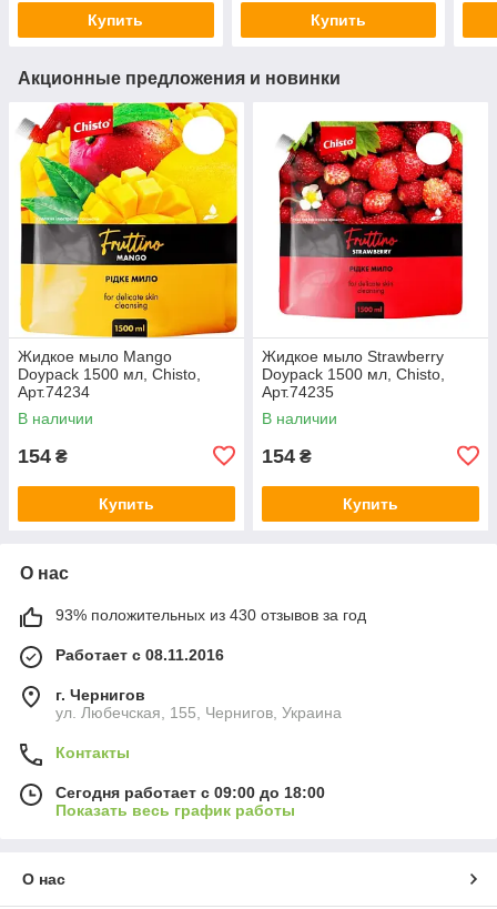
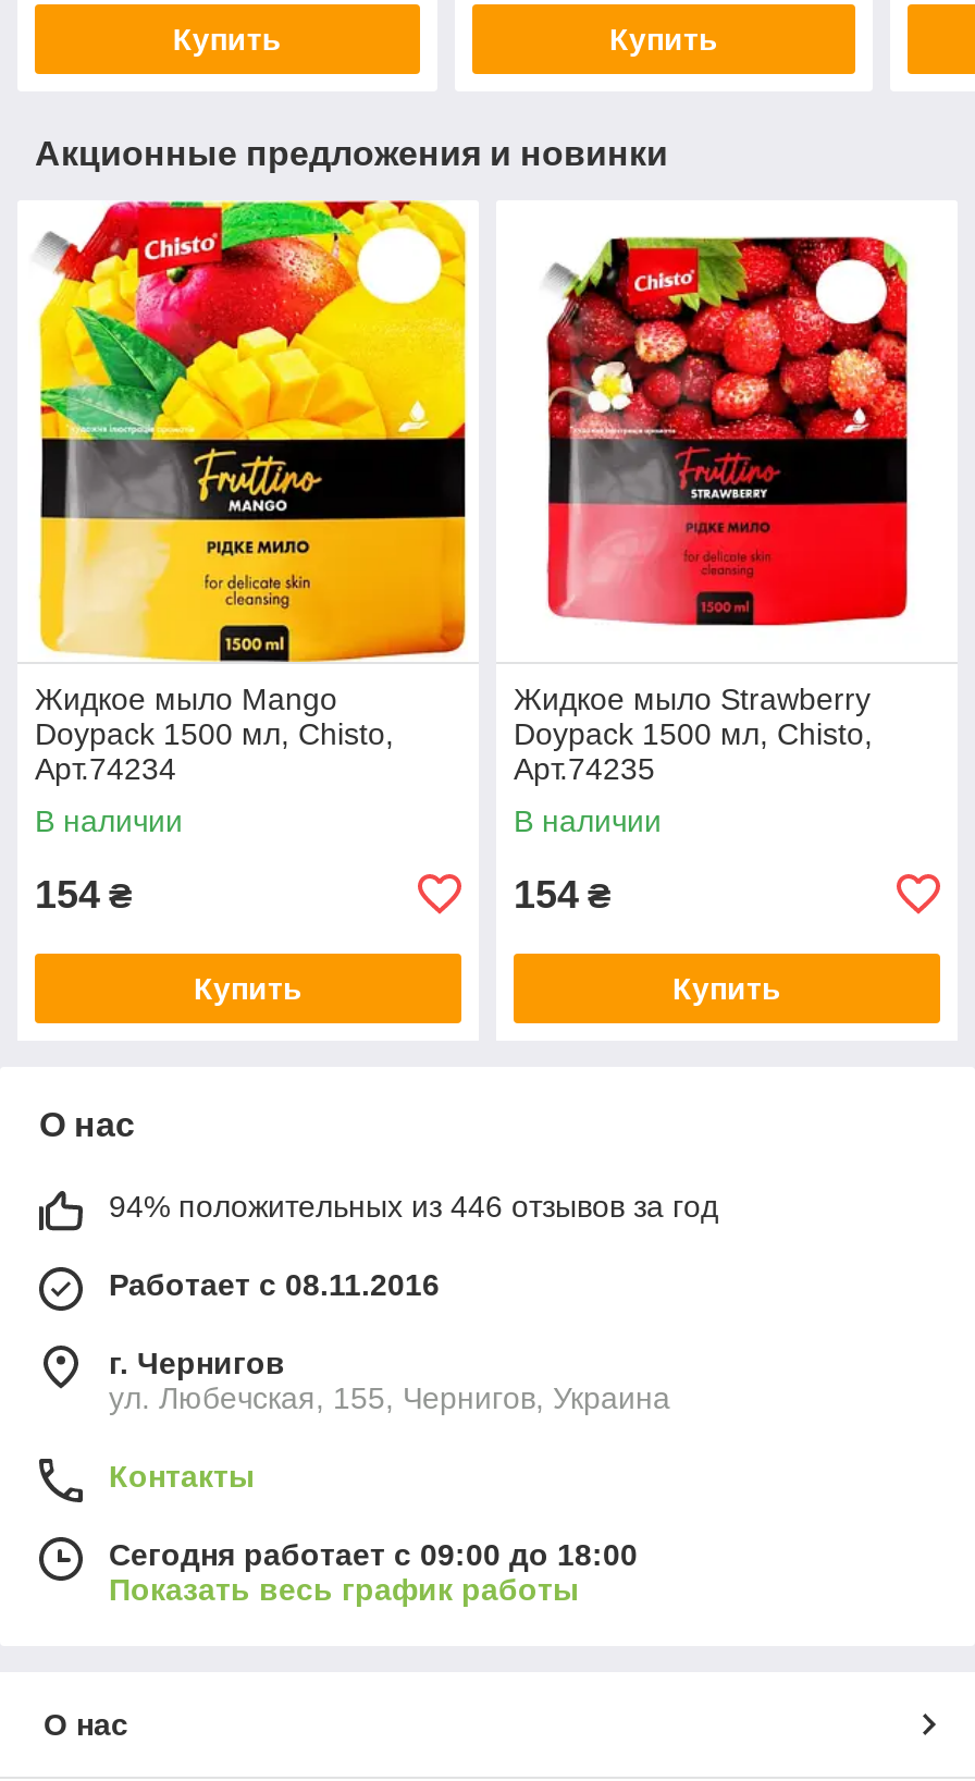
- 93% положительных из 430 отзывов за год
+ 94% положительных из 446 отзывов за год
